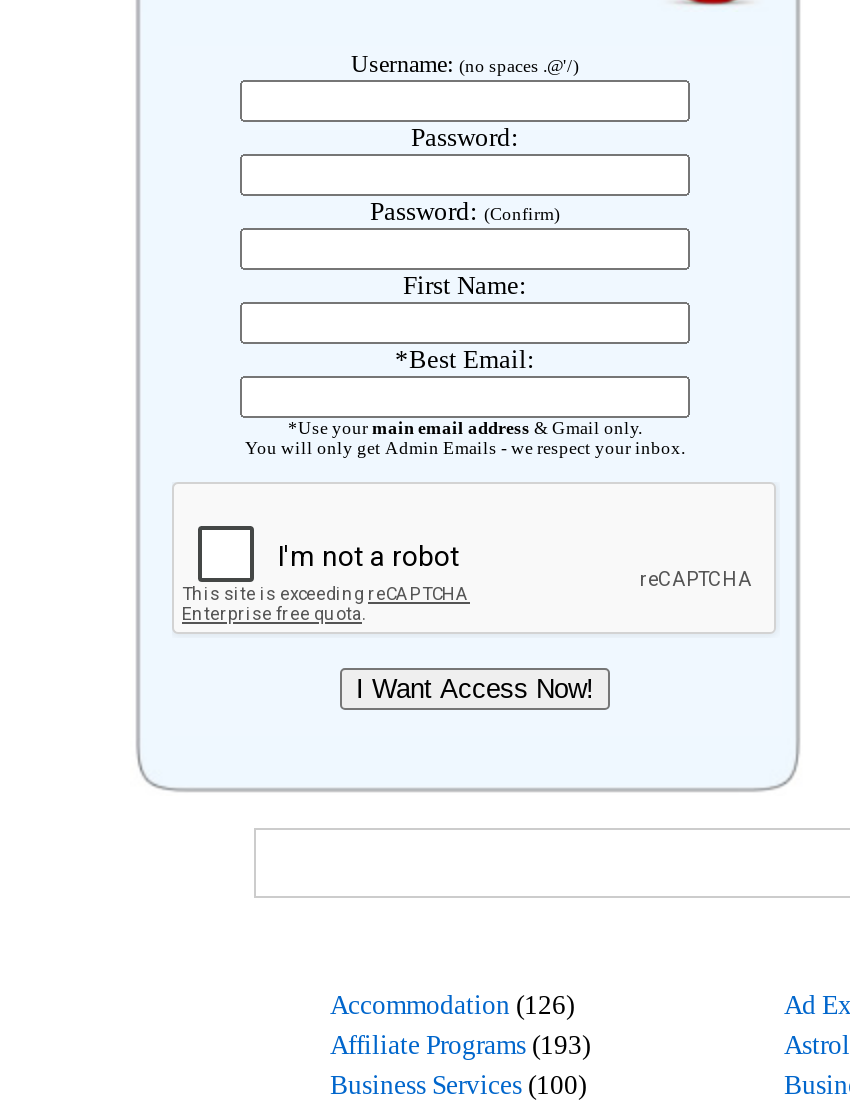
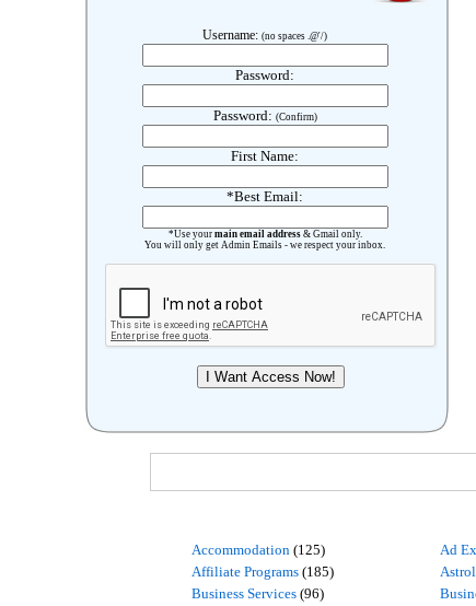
- Accommodation (126)
+ Accommodation (125)

- Affiliate Programs (193)
+ Affiliate Programs (185)

- Business Services (100)
+ Business Services (96)
